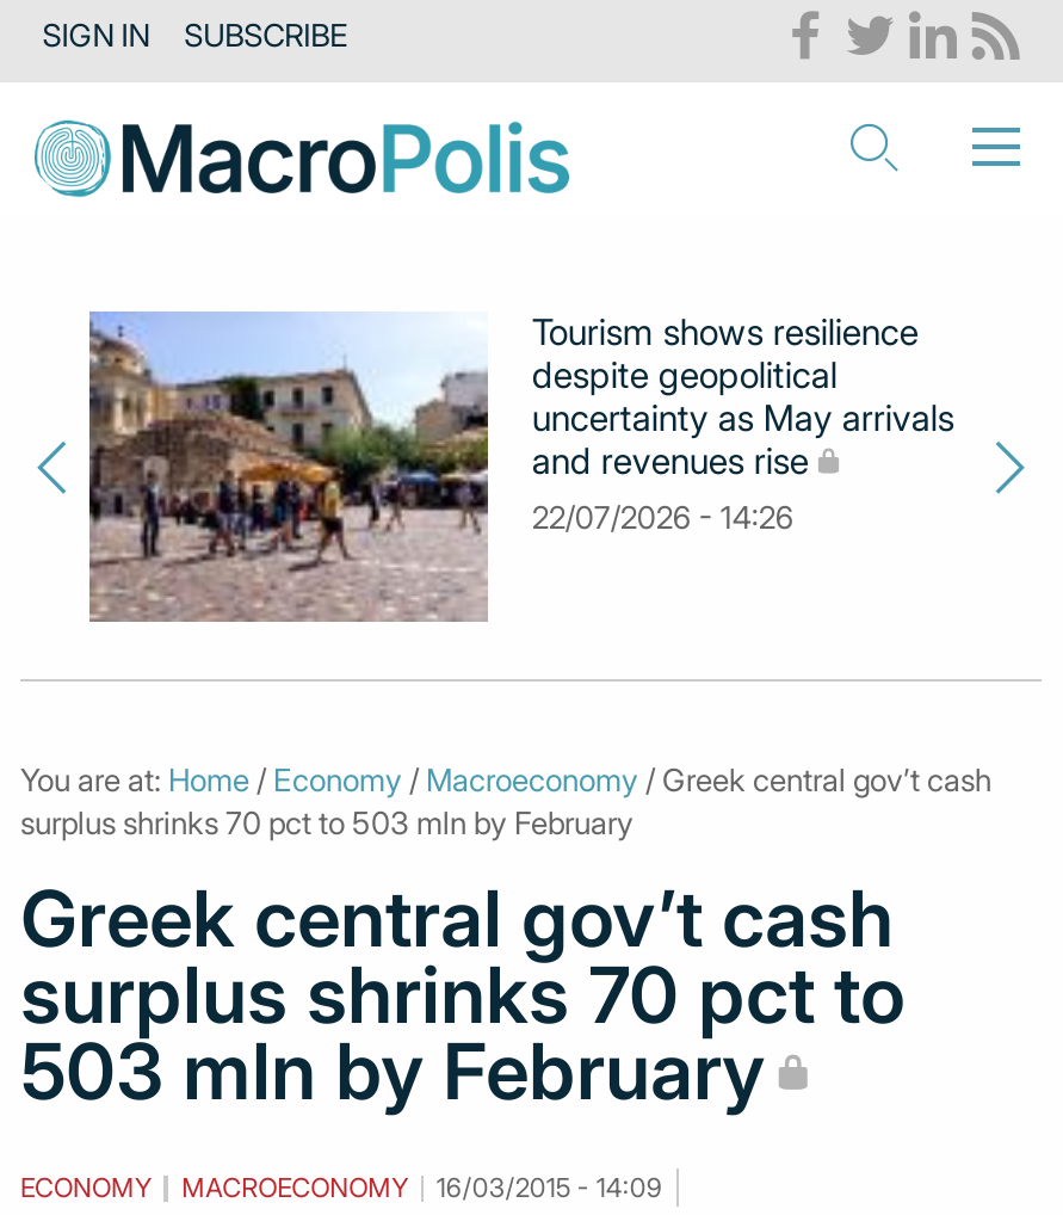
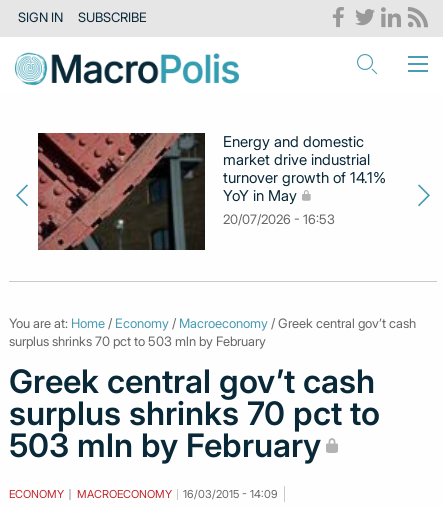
- [image]
- Tourism shows resilience
- despite geopolitical
- uncertainty as May arrivals
- and revenues rise
- 22/07/2026 - 14:26
+ [image]
+ Energy and domestic
+ market drive industrial
+ turnover growth of 14.1%
+ YoY in May
+ 20/07/2026 - 16:53
